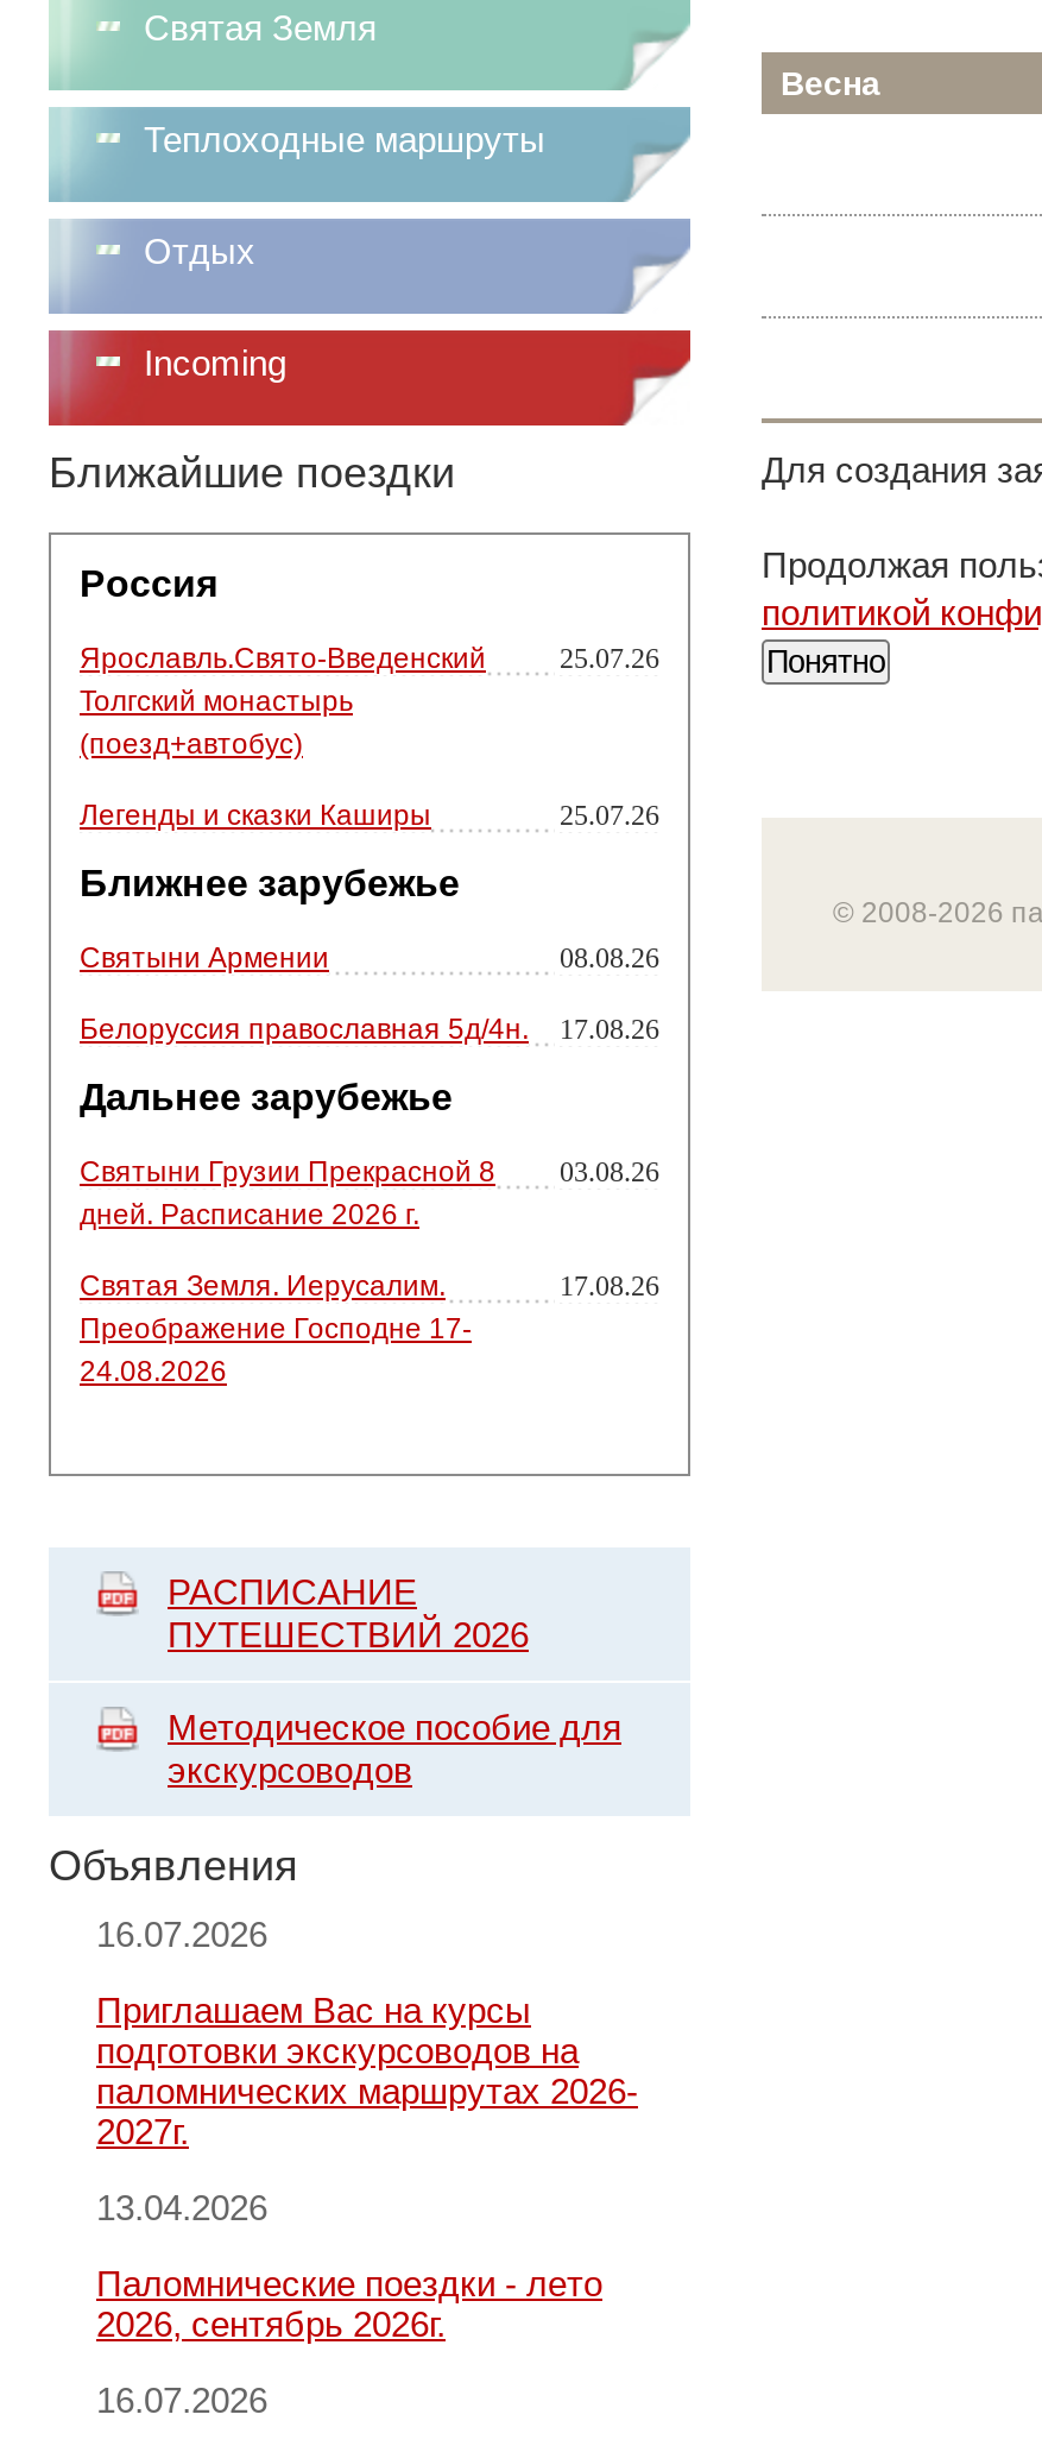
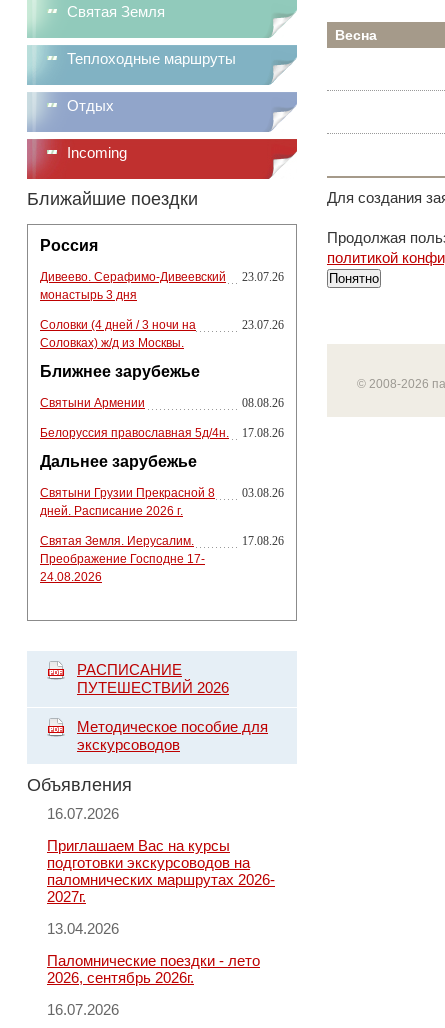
- Ярославль.Свято-Введенский
- Толгский монастырь
- (поезд+автобус)
+ Дивеево. Серафимо-Дивеевский
+ монастырь 3 дня

- 25.07.26
+ 23.07.26
+ Соловки (4 дней / 3 ночи на
+ Соловках) ж/д из Москвы.

- Легенды и сказки Каширы
- 25.07.26
+ 23.07.26
